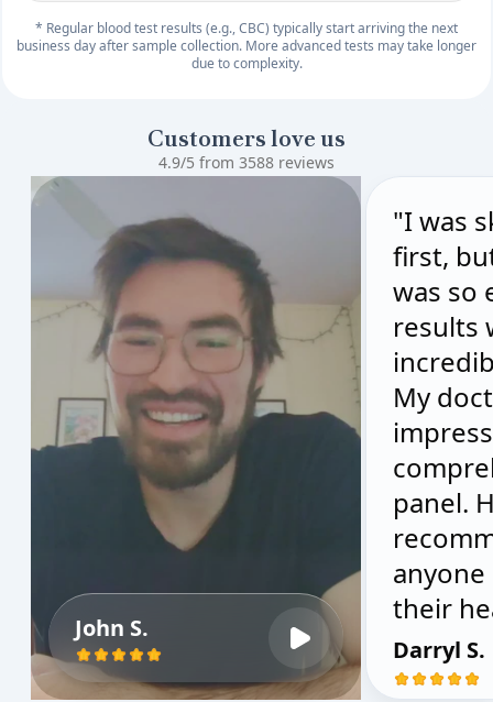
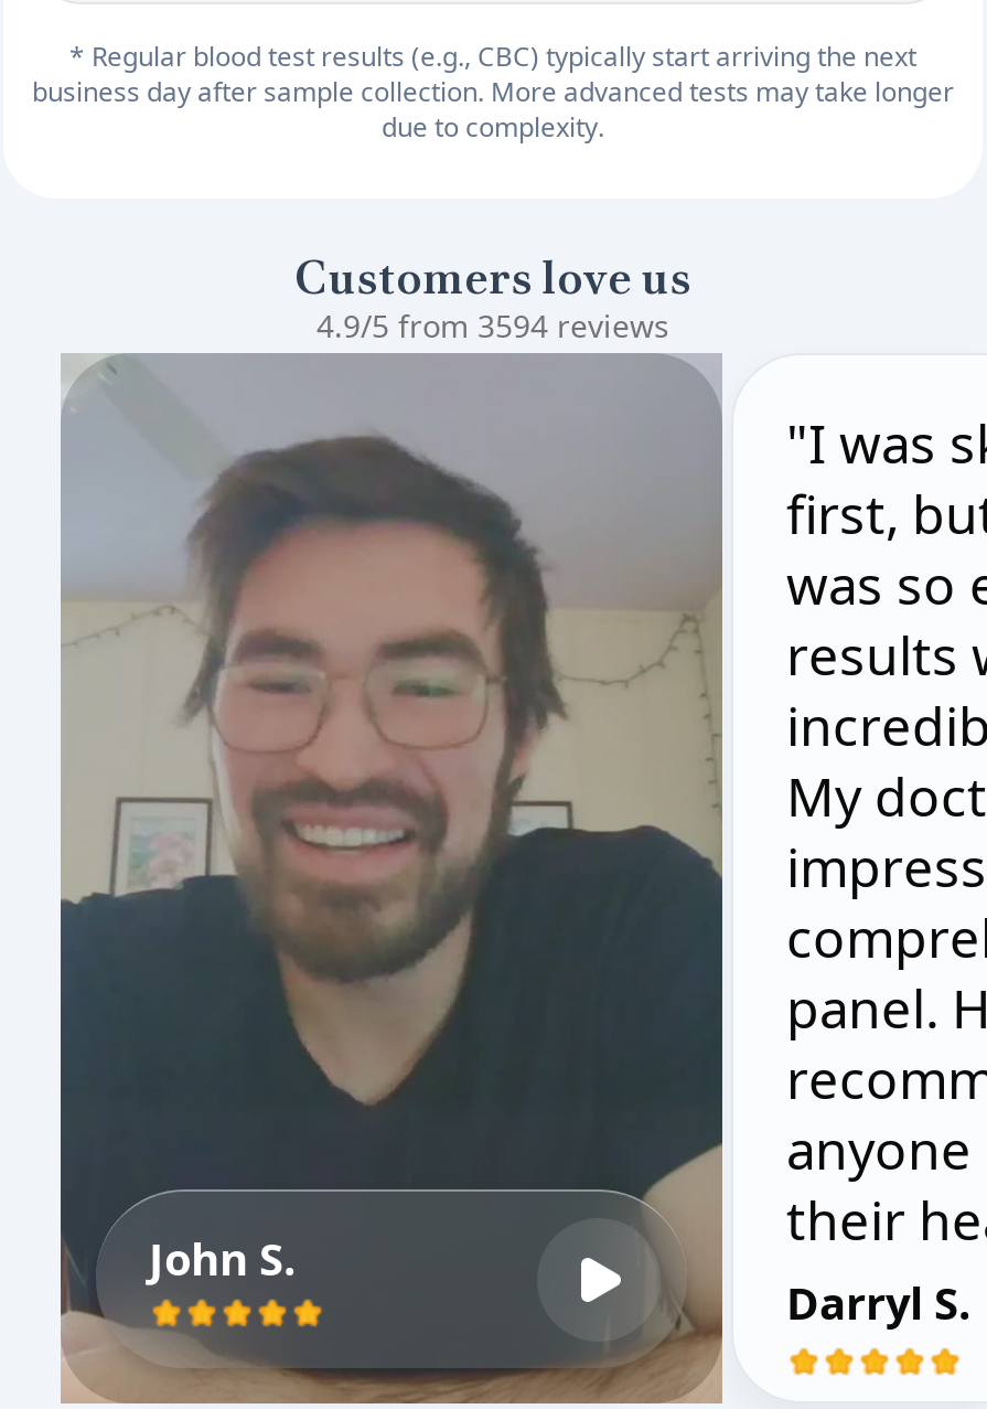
- 4.9/5 from 3588 reviews
+ 4.9/5 from 3594 reviews
